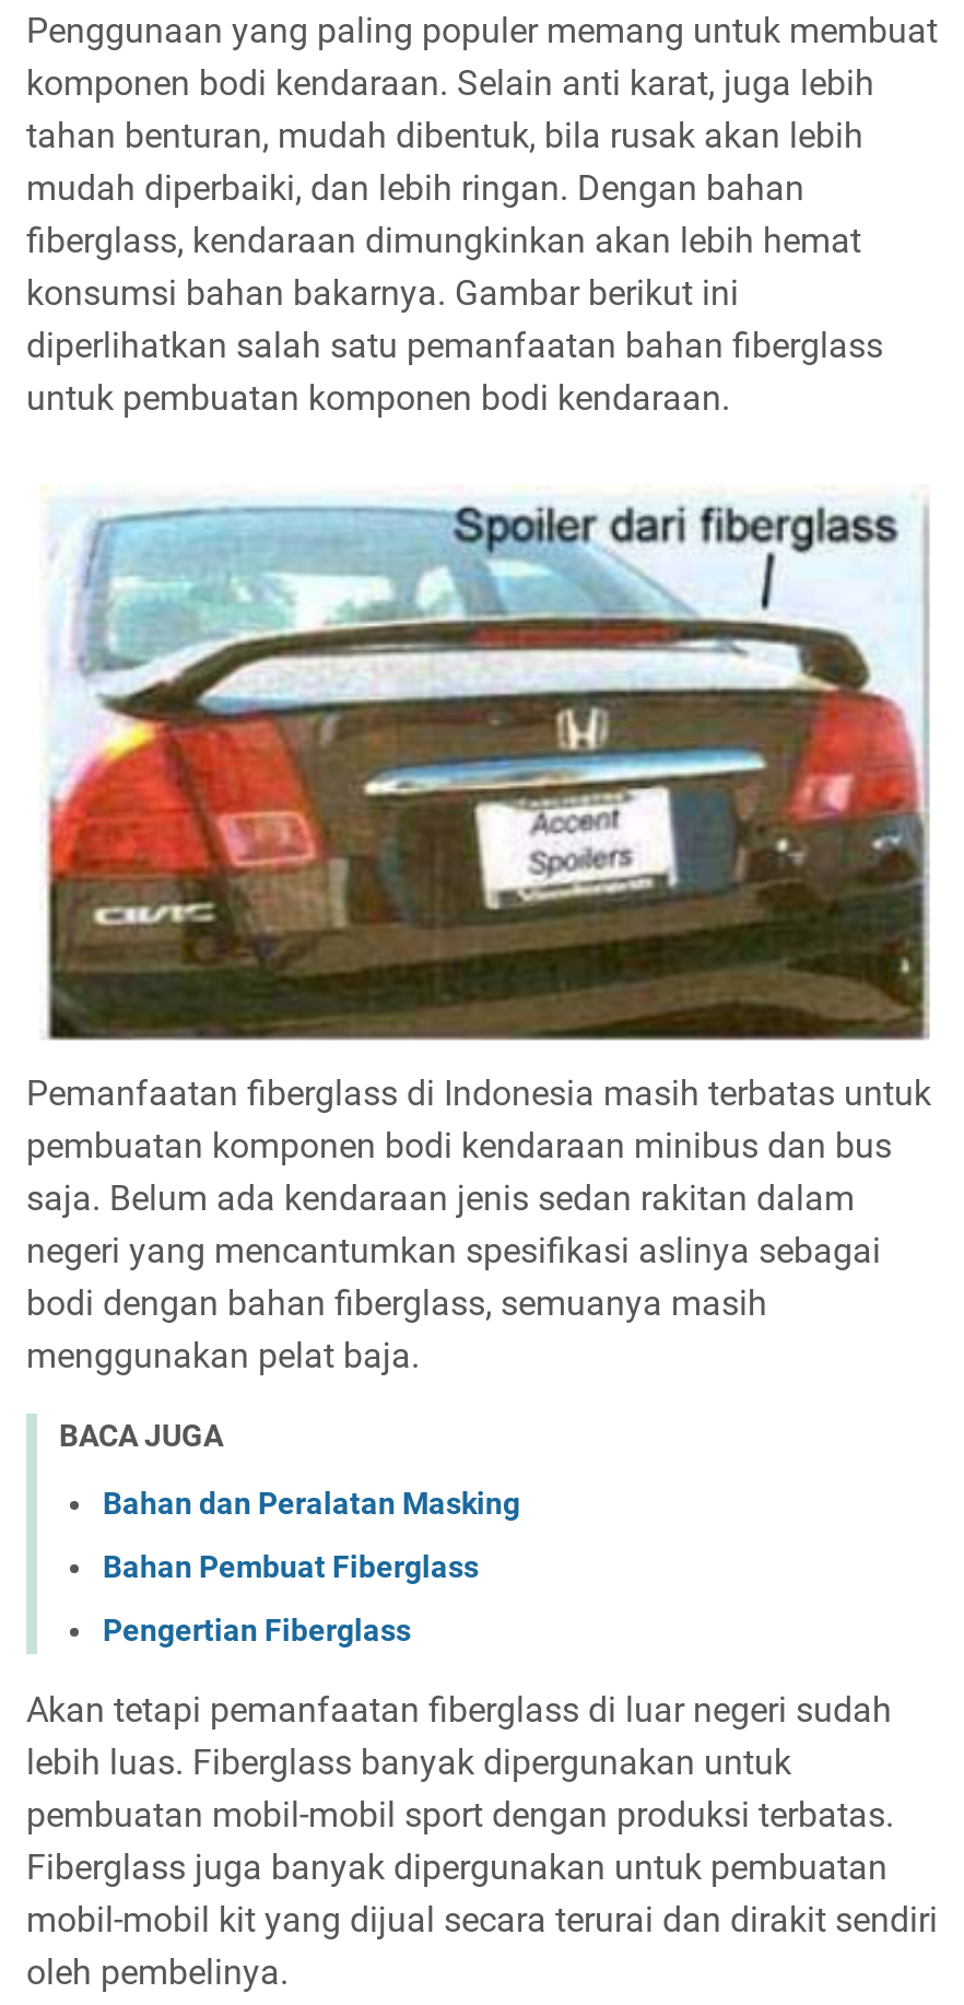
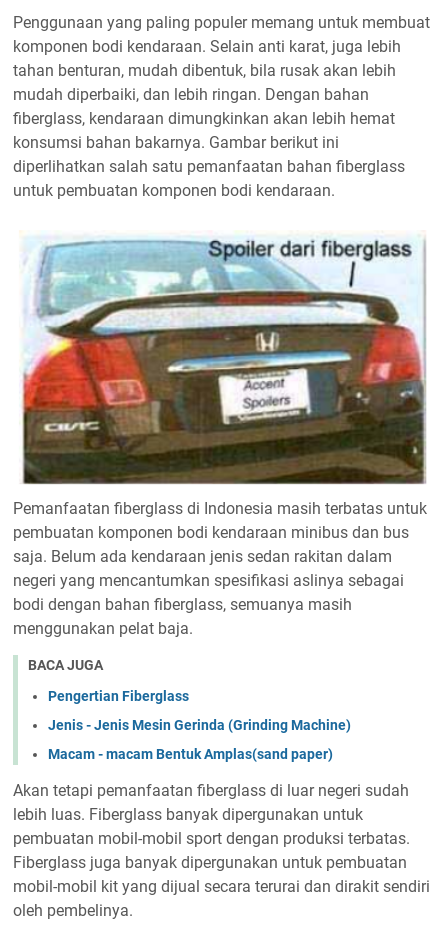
- Bahan dan Peralatan Masking
- Bahan Pembuat Fiberglass

moved up: Pengertian Fiberglass

+ Jenis - Jenis Mesin Gerinda (Grinding Machine)
+ Macam - macam Bentuk Amplas(sand paper)
